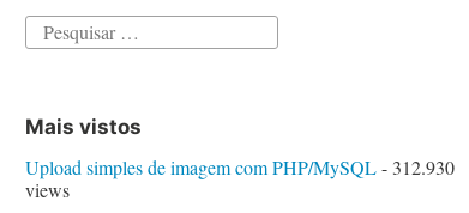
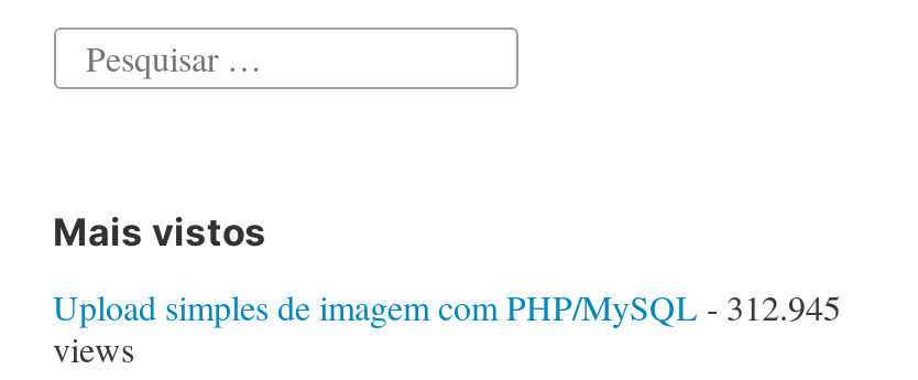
- Upload simples de imagem com PHP/MySQL - 312.930
+ Upload simples de imagem com PHP/MySQL - 312.945
